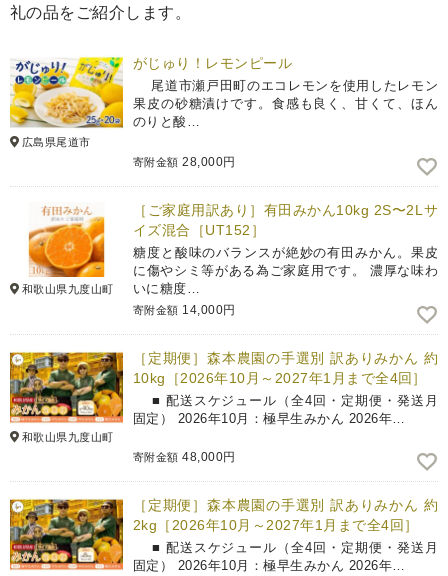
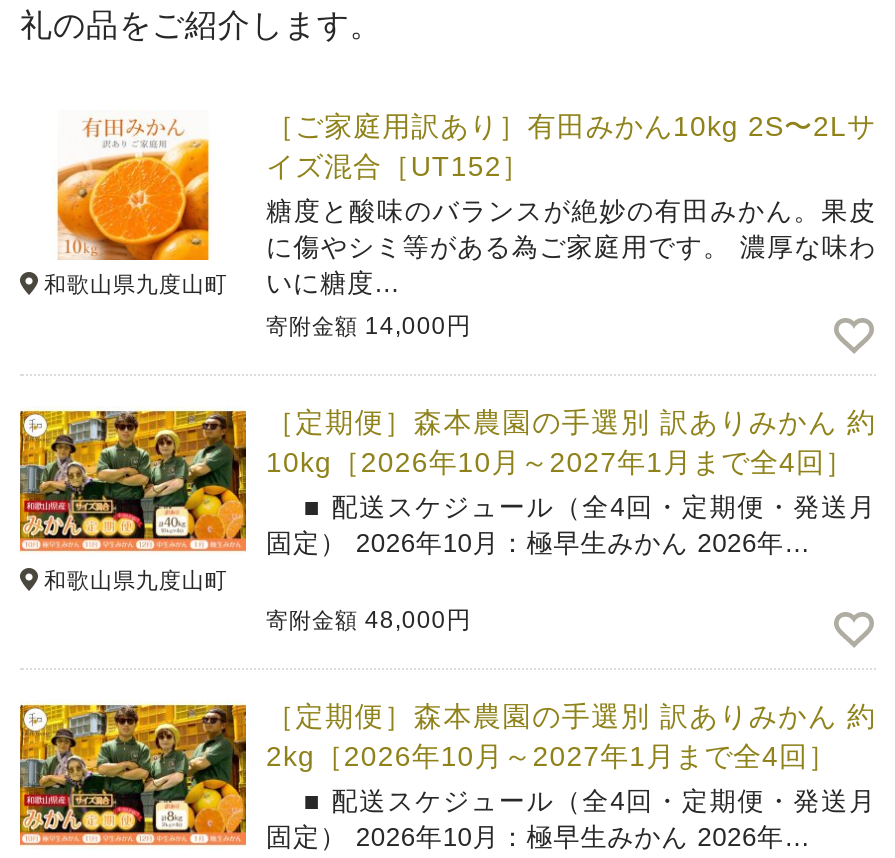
- [image]
- 広島県尾道市

- がじゅり！レモンピール
- 尾道市瀬戸田町のエコレモンを使用したレモン
- 果皮の砂糖漬けです。食感も良く、甘くて、ほん
- のりと酸…
- 寄附金額28,000円
